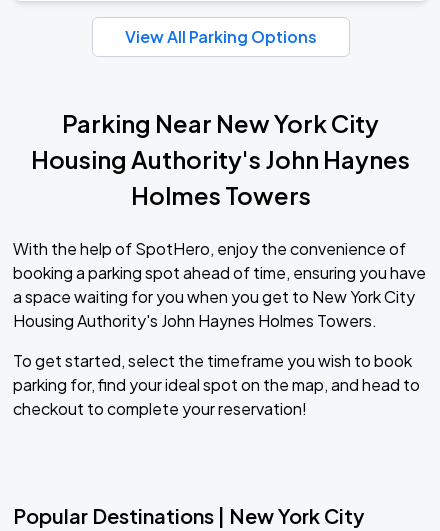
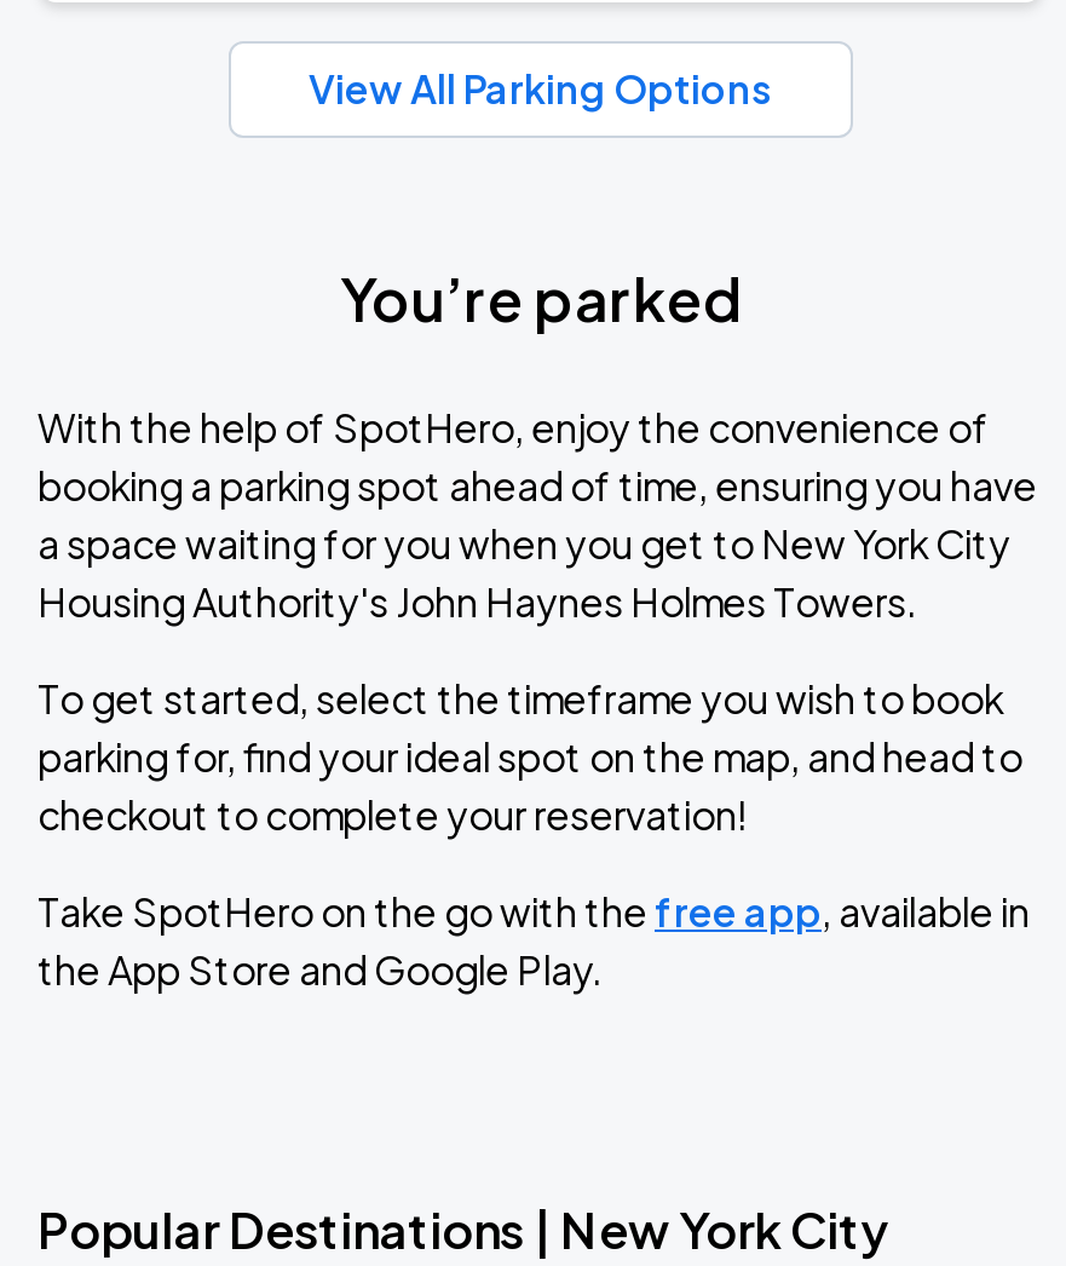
- Parking Near New York City
- Housing Authority's John Haynes
- Holmes Towers
+ You’re parked

moved up: With the help of SpotHero, enjoy the convenience of | booking a parking spot ahead of time, ensuring you have | a space waiting for you when you get to New York City | Housing Authority's John Haynes Holmes Towers. | To get started, select the timeframe you wish to book | parking for, find your ideal spot on the map, and head to | checkout to complete your reservation!

+ Take SpotHero on the go with the free app, available in
+ the App Store and Google Play.
